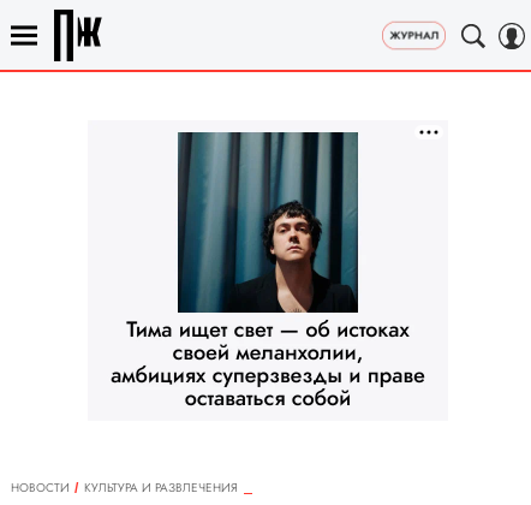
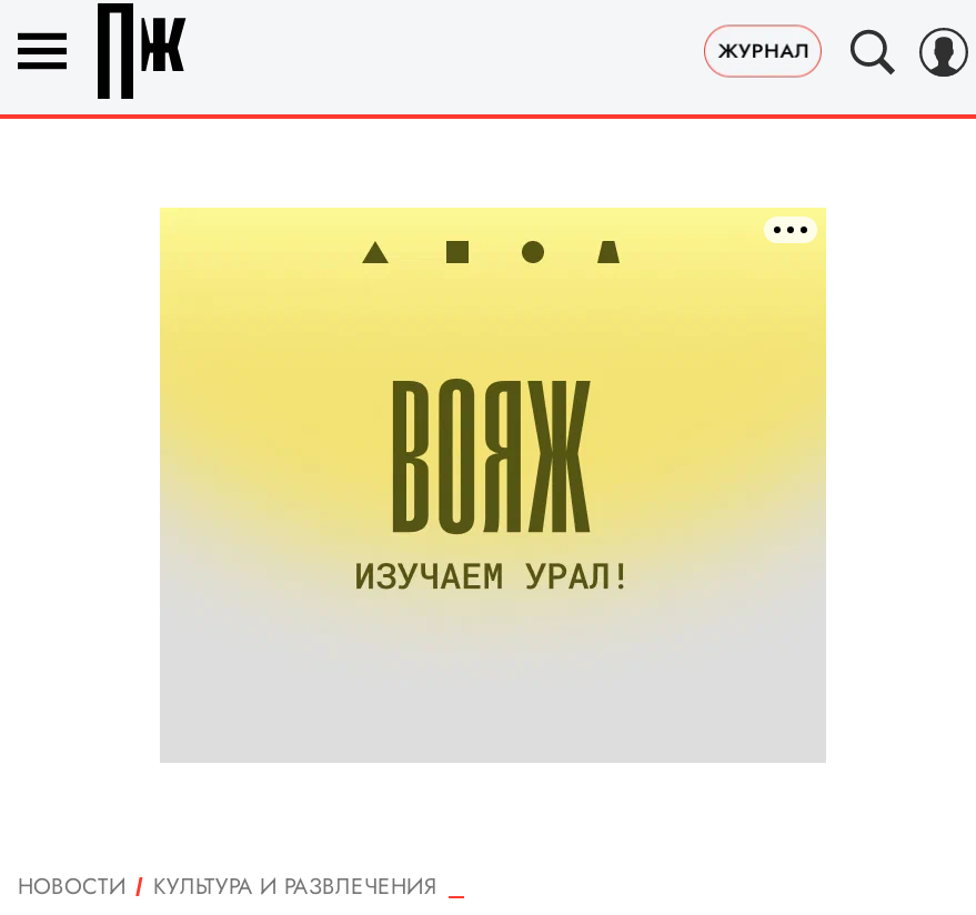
- [image]
+ [image]
